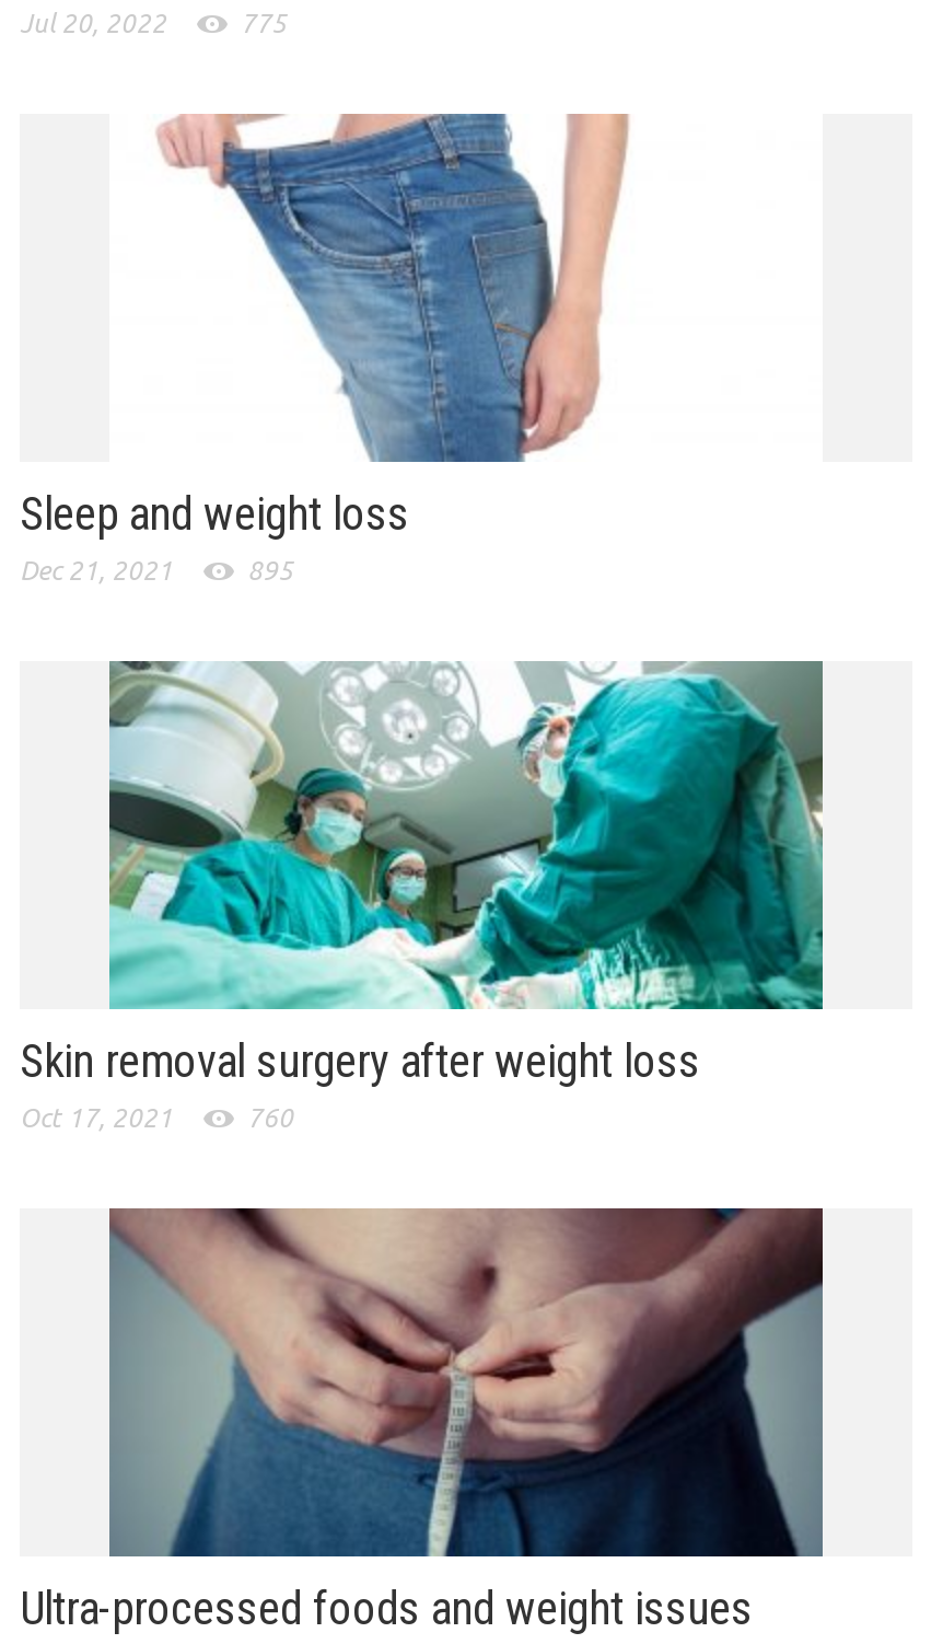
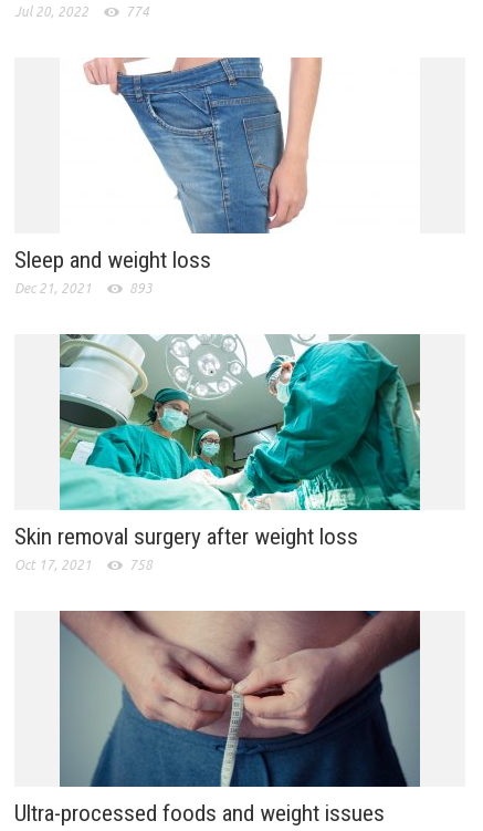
- 775
+ 774

- 895
+ 893

- 760
+ 758
